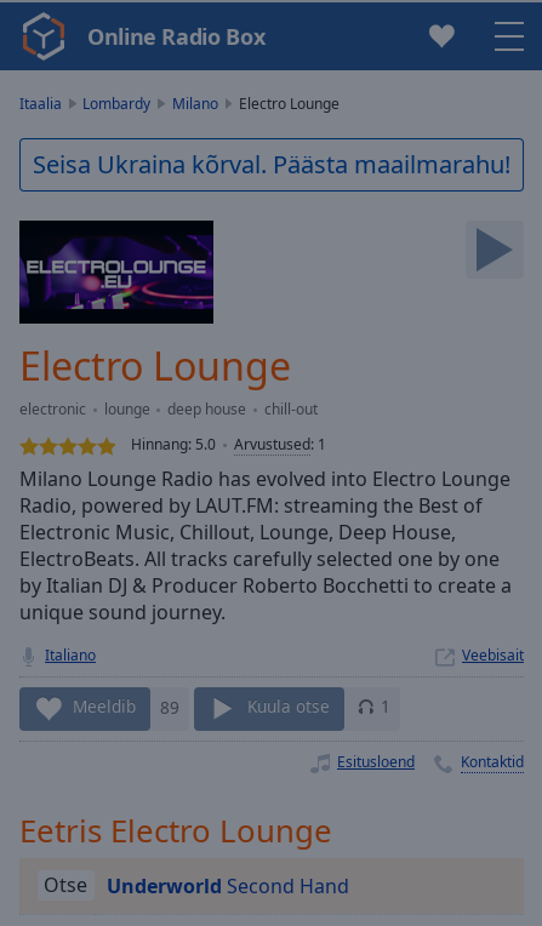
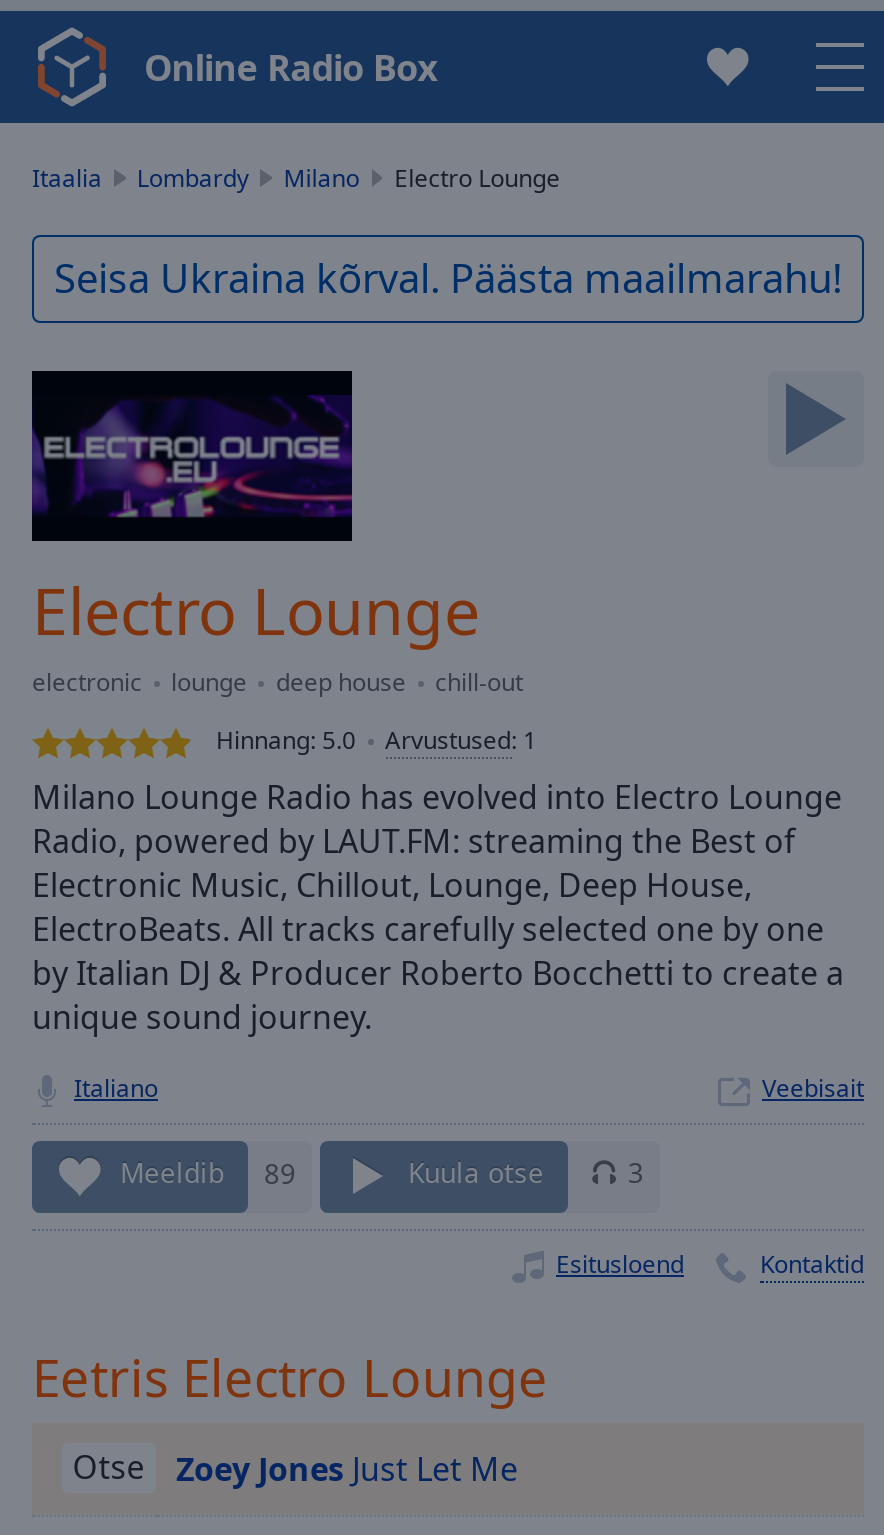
- 1
+ 3

- Underworld Second Hand
+ Zoey Jones Just Let Me
